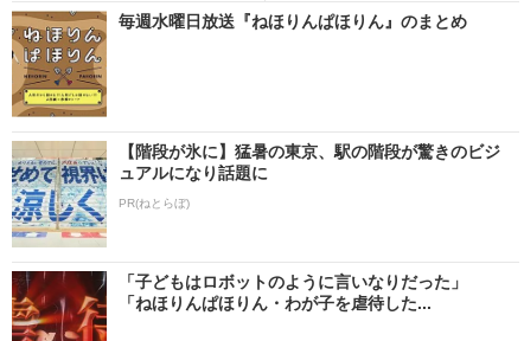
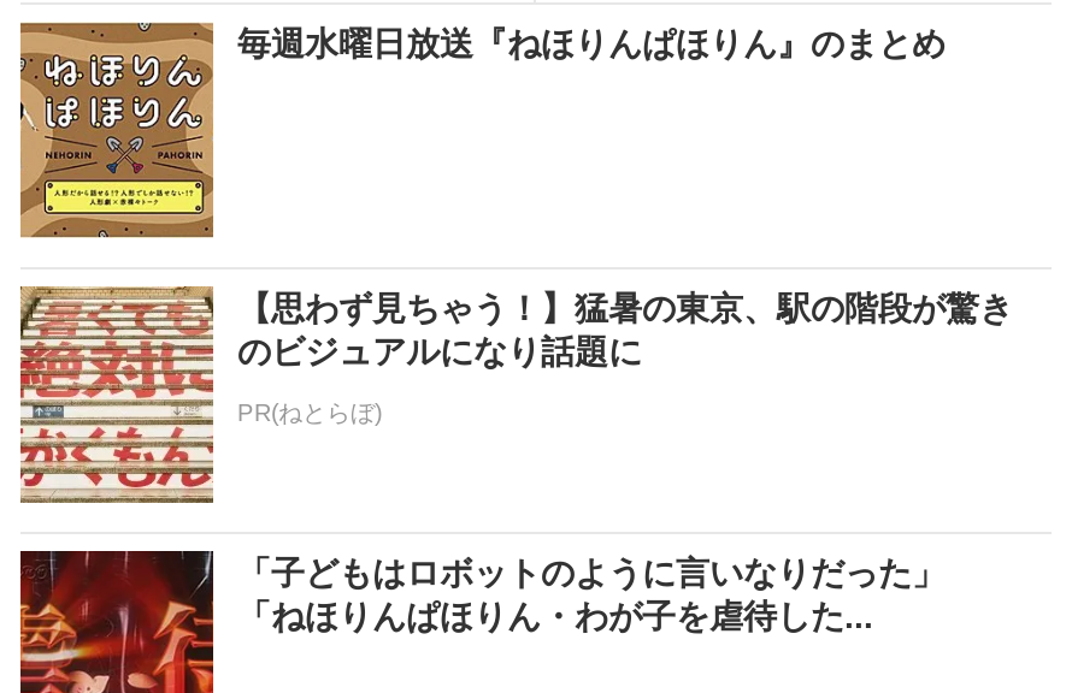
- [image]
- 【階段が氷に】猛暑の東京、駅の階段が驚きのビジ
- ュアルになり話題に
+ [image]
+ 【思わず見ちゃう！】猛暑の東京、駅の階段が驚き
+ のビジュアルになり話題に
